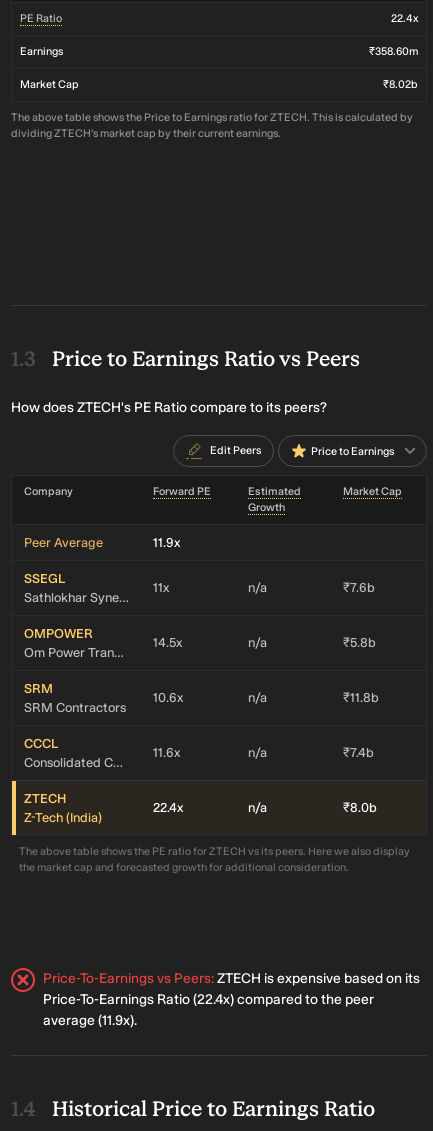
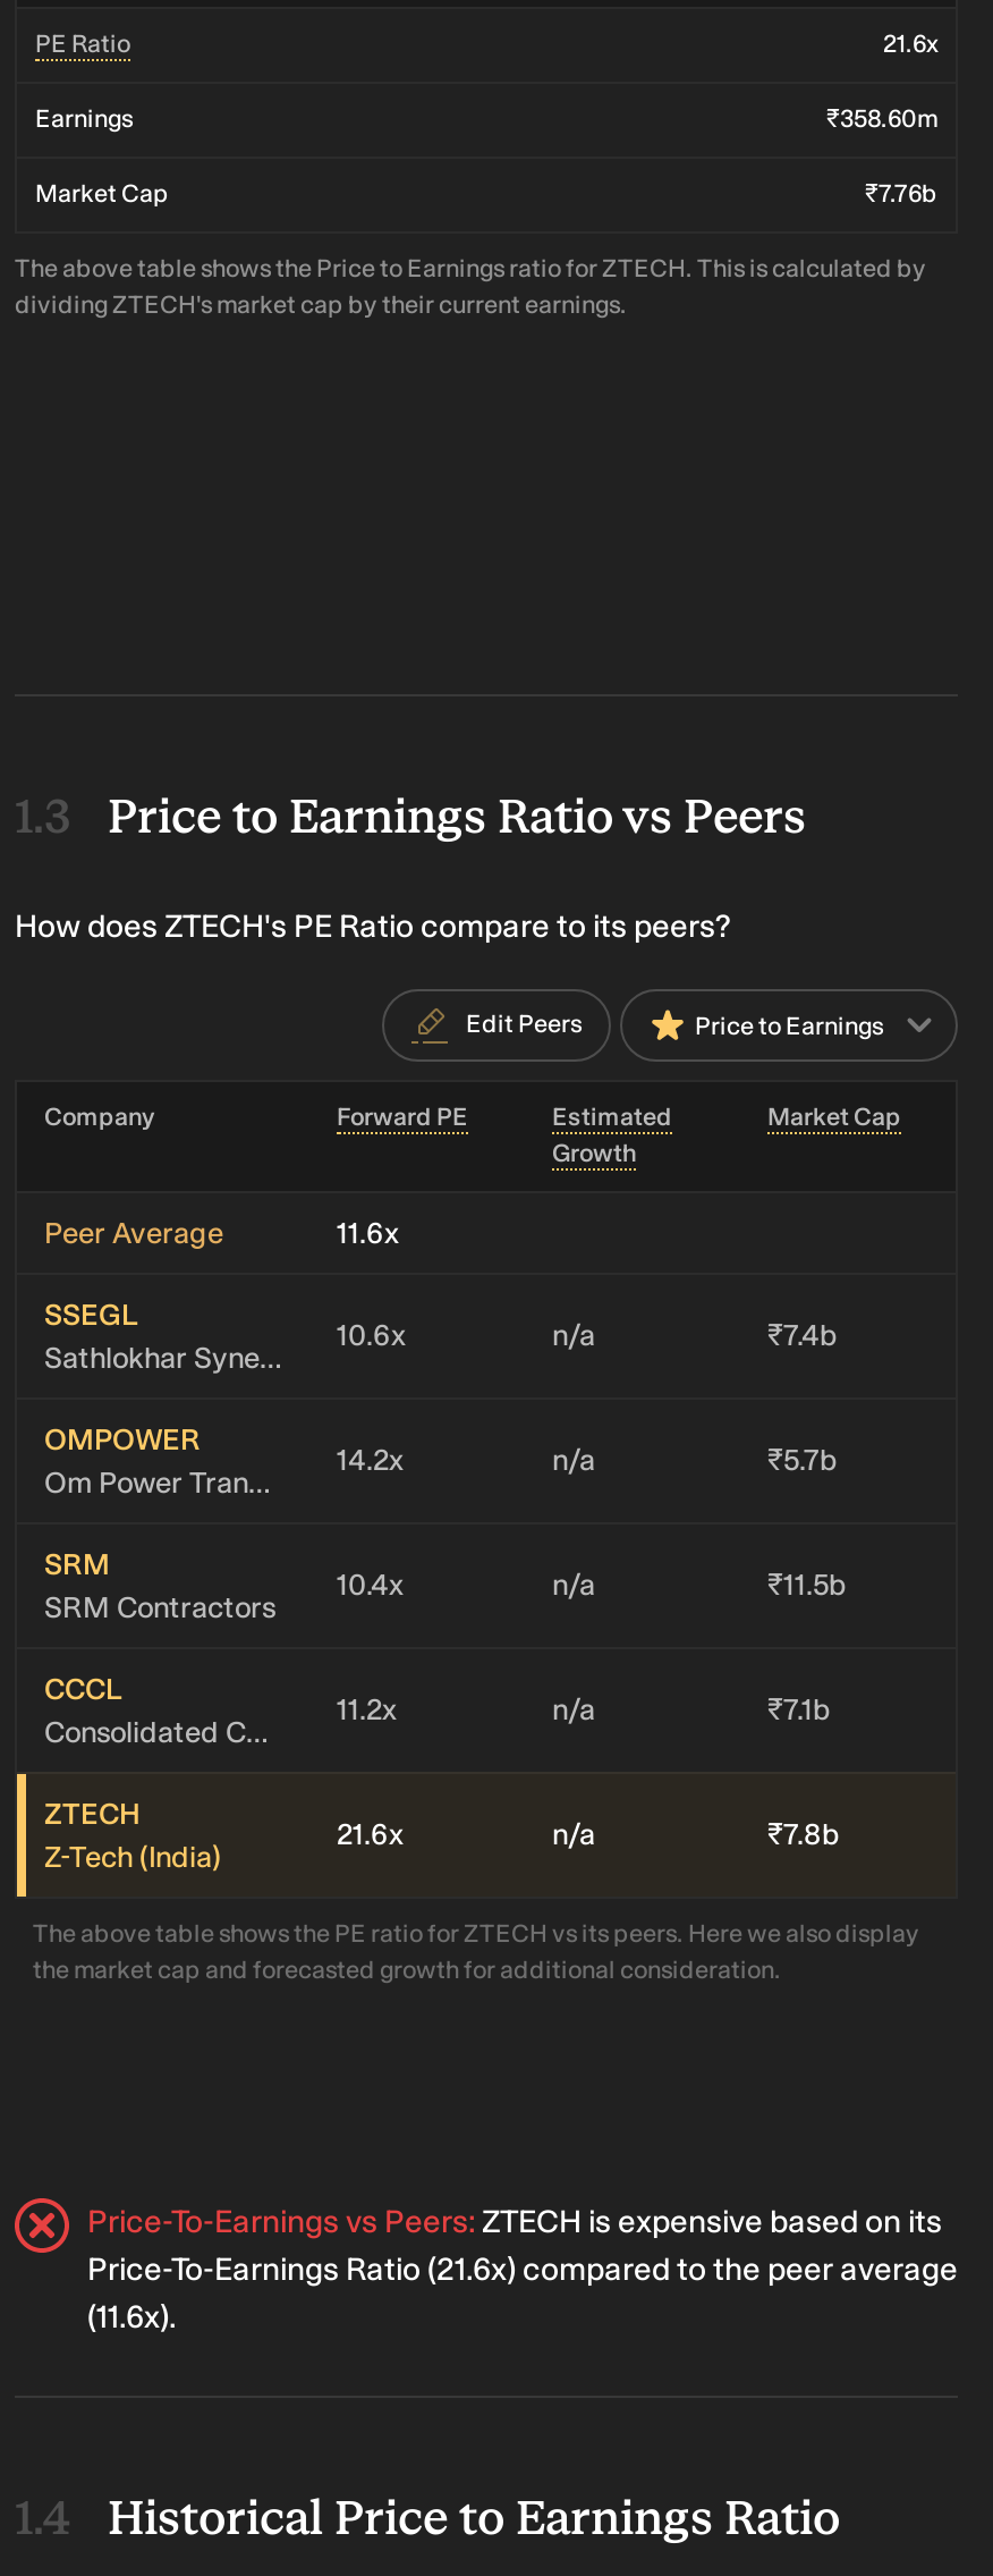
- 22.4x
+ 21.6x

- ₹8.02b
+ ₹7.76b

- 11.9x
+ 11.6x

- 11x
+ 10.6x

- ₹7.6b
+ ₹7.4b

- 14.5x
+ 14.2x

- ₹5.8b
+ ₹5.7b

- 10.6x
+ 10.4x

- ₹11.8b
+ ₹11.5b

- 11.6x
+ 11.2x

- ₹7.4b
+ ₹7.1b

- 22.4x
+ 21.6x

- ₹8.0b
+ ₹7.8b

- Price-To-Earnings Ratio (22.4x) compared to the peer
- average (11.9x).
+ Price-To-Earnings Ratio (21.6x) compared to the peer average
+ (11.6x).
